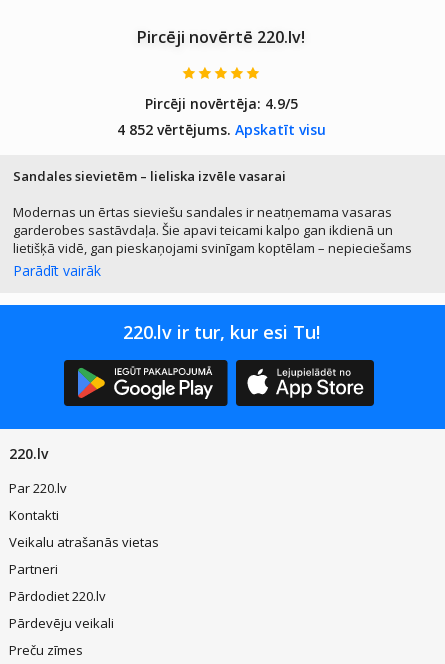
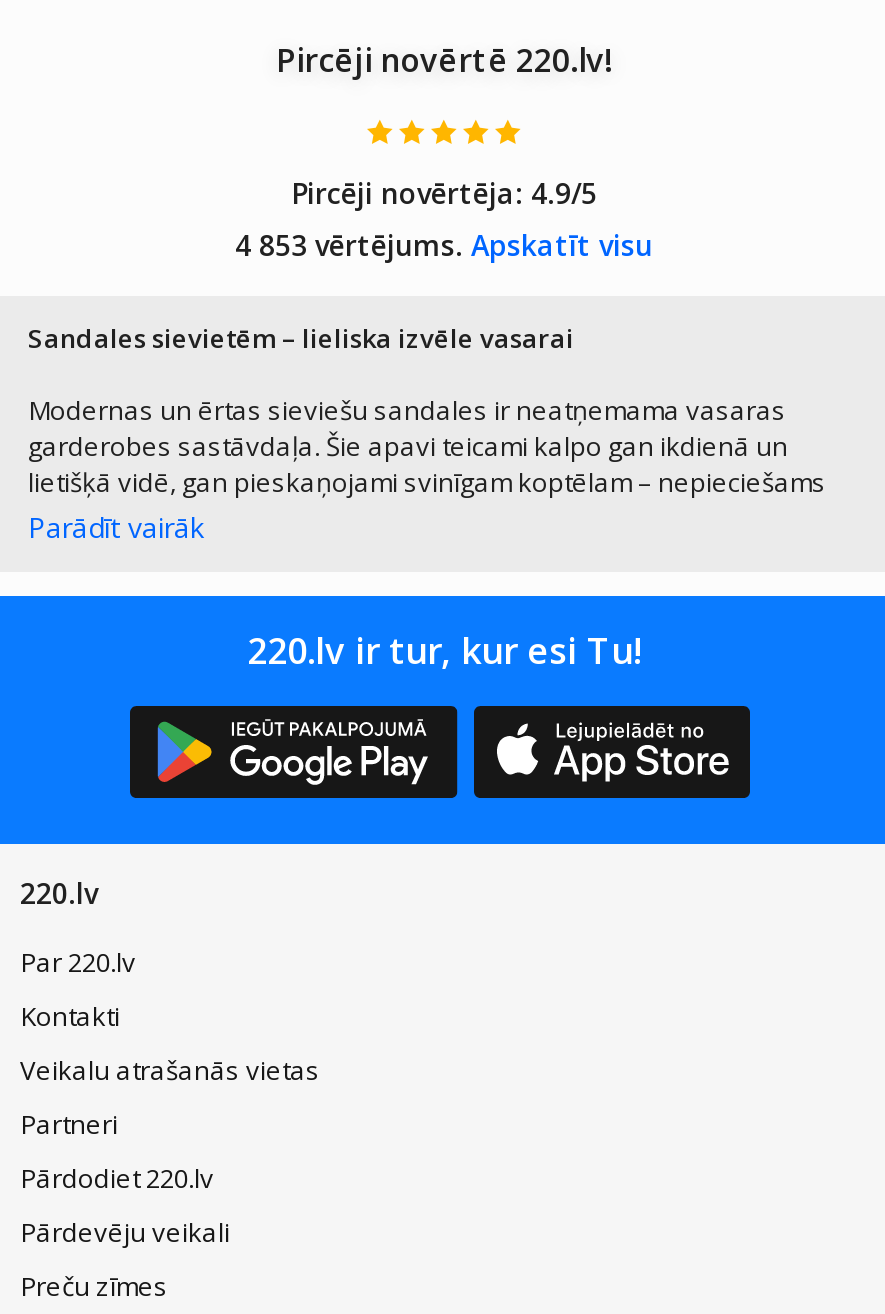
- 4 852 vērtējums. Apskatīt visu
+ 4 853 vērtējums. Apskatīt visu
